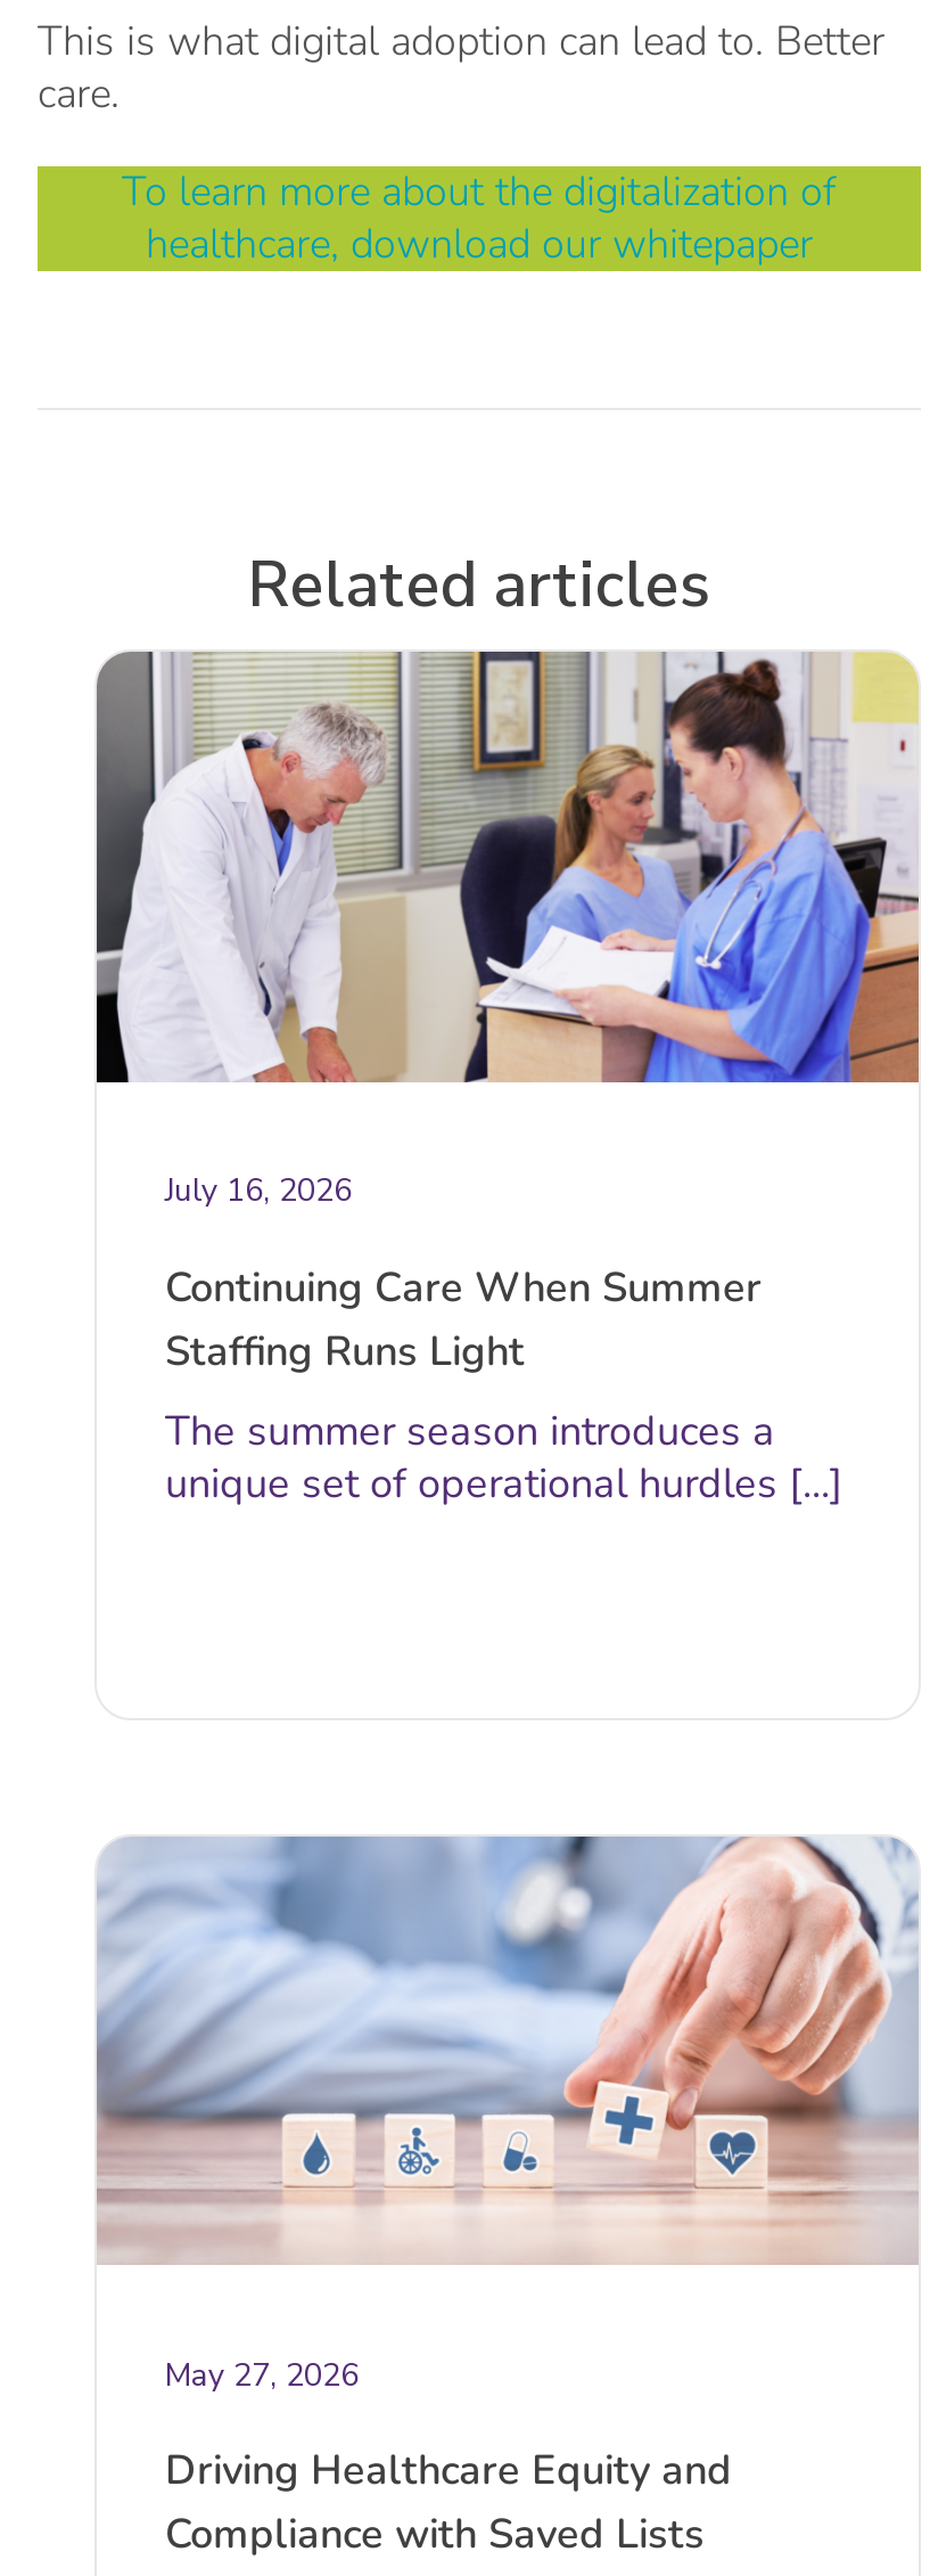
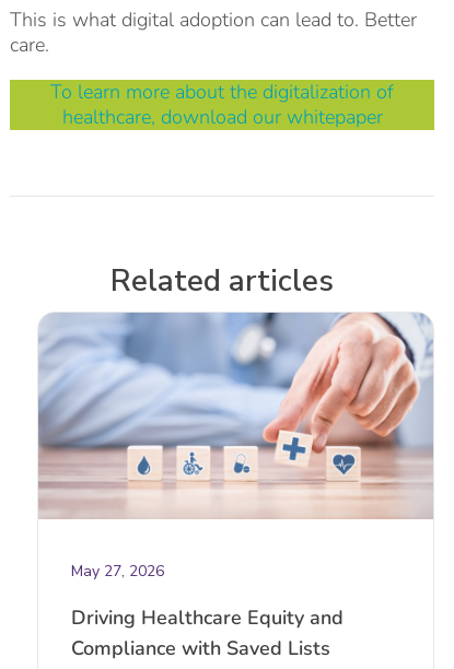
- [image]
- July 16, 2026
- Continuing Care When Summer
- Staffing Runs Light
- The summer season introduces a
- unique set of operational hurdles [...]
